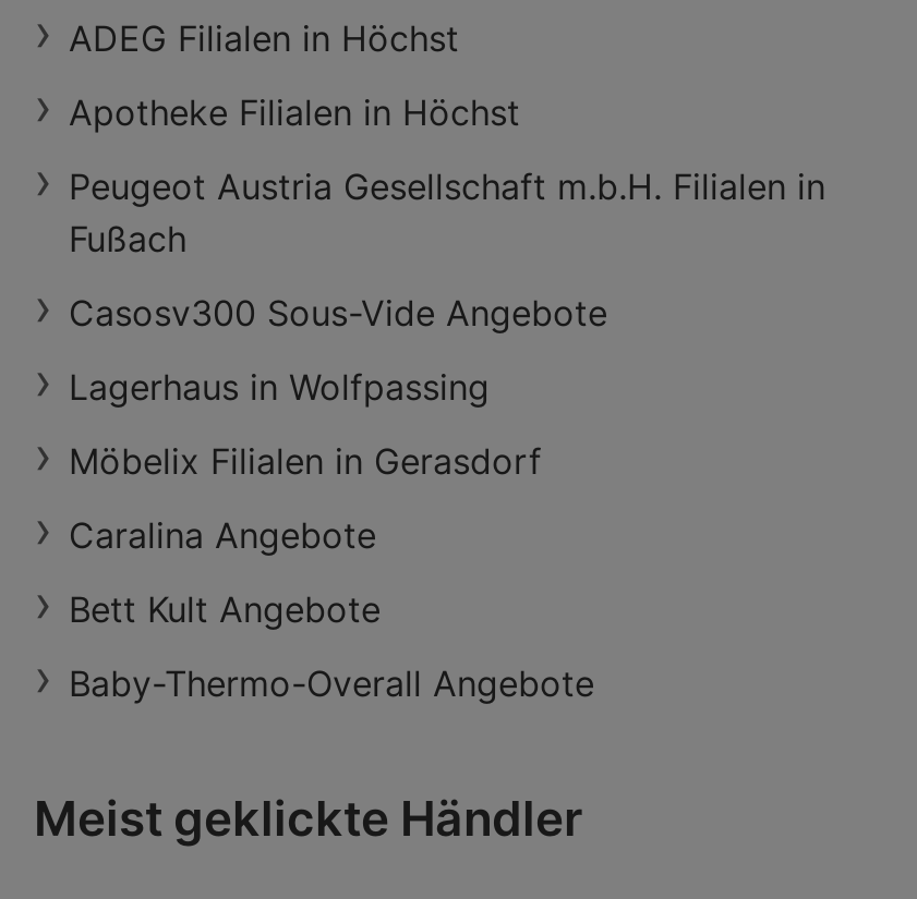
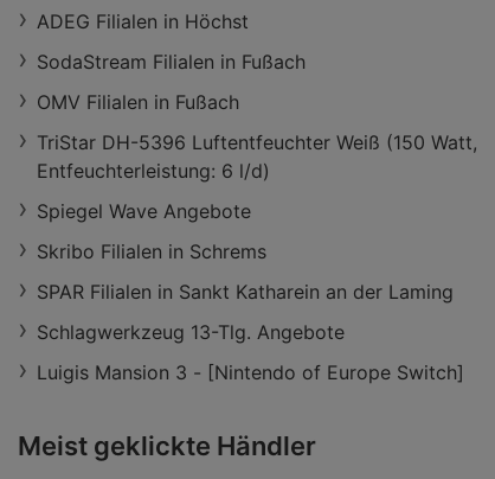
- Apotheke Filialen in Höchst
+ SodaStream Filialen in Fußach

- Peugeot Austria Gesellschaft m.b.H. Filialen in
- Fußach
+ OMV Filialen in Fußach

- Casosv300 Sous-Vide Angebote
+ TriStar DH-5396 Luftentfeuchter Weiß (150 Watt,
+ Entfeuchterleistung: 6 l/d)

- Lagerhaus in Wolfpassing
+ Spiegel Wave Angebote

- Möbelix Filialen in Gerasdorf
+ Skribo Filialen in Schrems

- Caralina Angebote
+ SPAR Filialen in Sankt Katharein an der Laming

- Bett Kult Angebote
+ Schlagwerkzeug 13-Tlg. Angebote

- Baby-Thermo-Overall Angebote
+ Luigis Mansion 3 - [Nintendo of Europe Switch]
